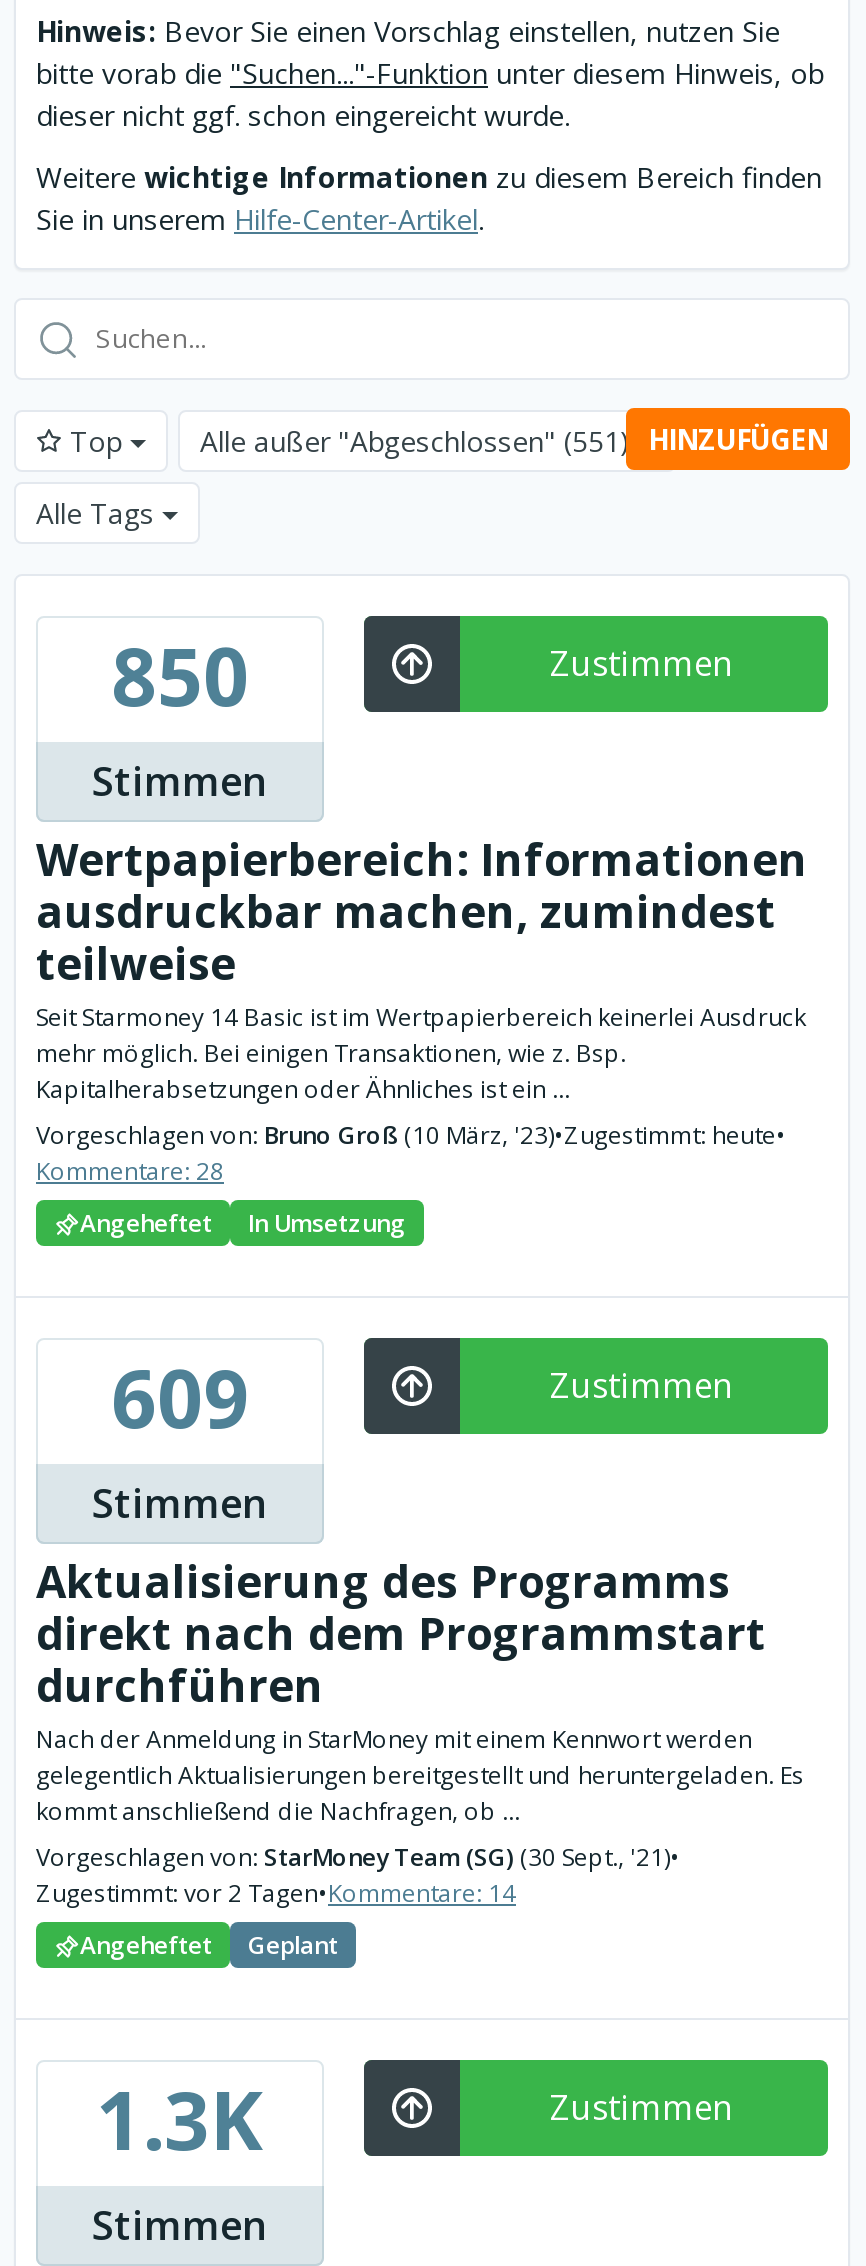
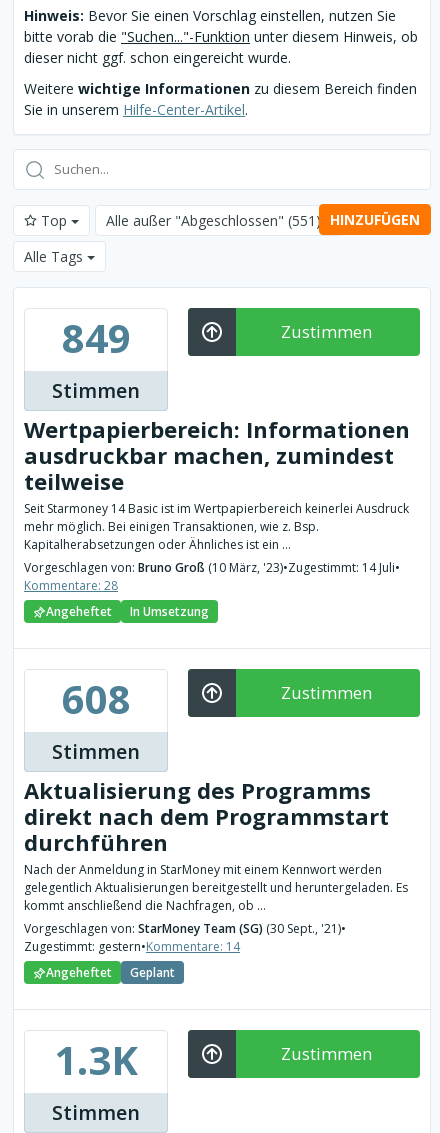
- 850
+ 849

- Vorgeschlagen von: Bruno Groß (10 März, '23)•Zugestimmt: heute•
+ Vorgeschlagen von: Bruno Groß (10 März, '23)•Zugestimmt: 14 Juli•

- 609
+ 608

- Zugestimmt: vor 2 Tagen•Kommentare: 14
+ Zugestimmt: gestern•Kommentare: 14
